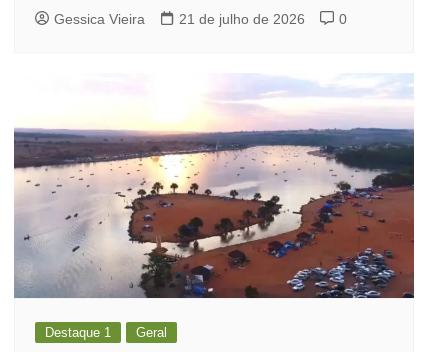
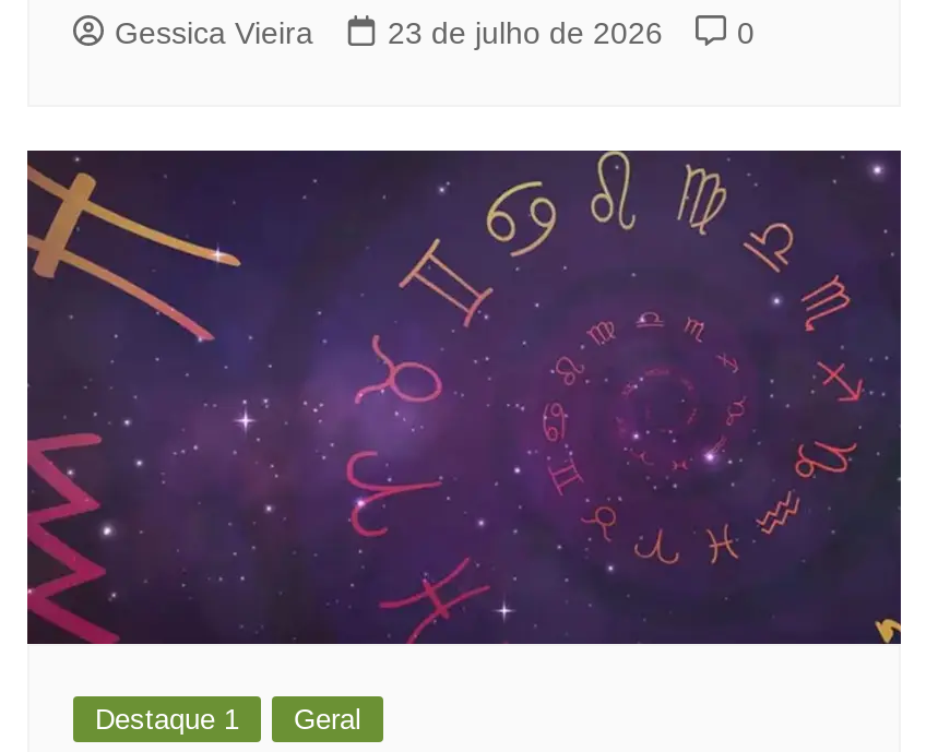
- 21 de julho de 2026
+ 23 de julho de 2026

- [image]
+ [image]
